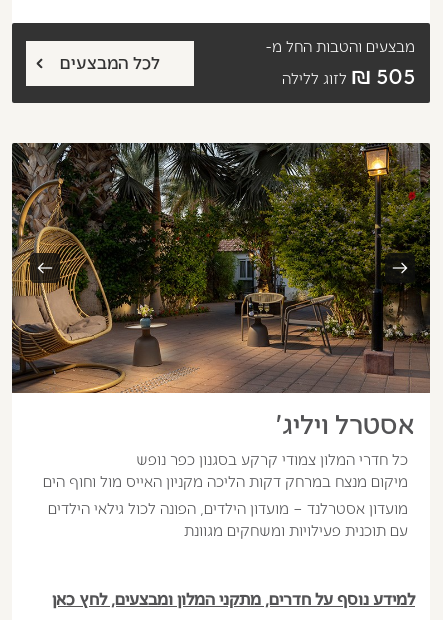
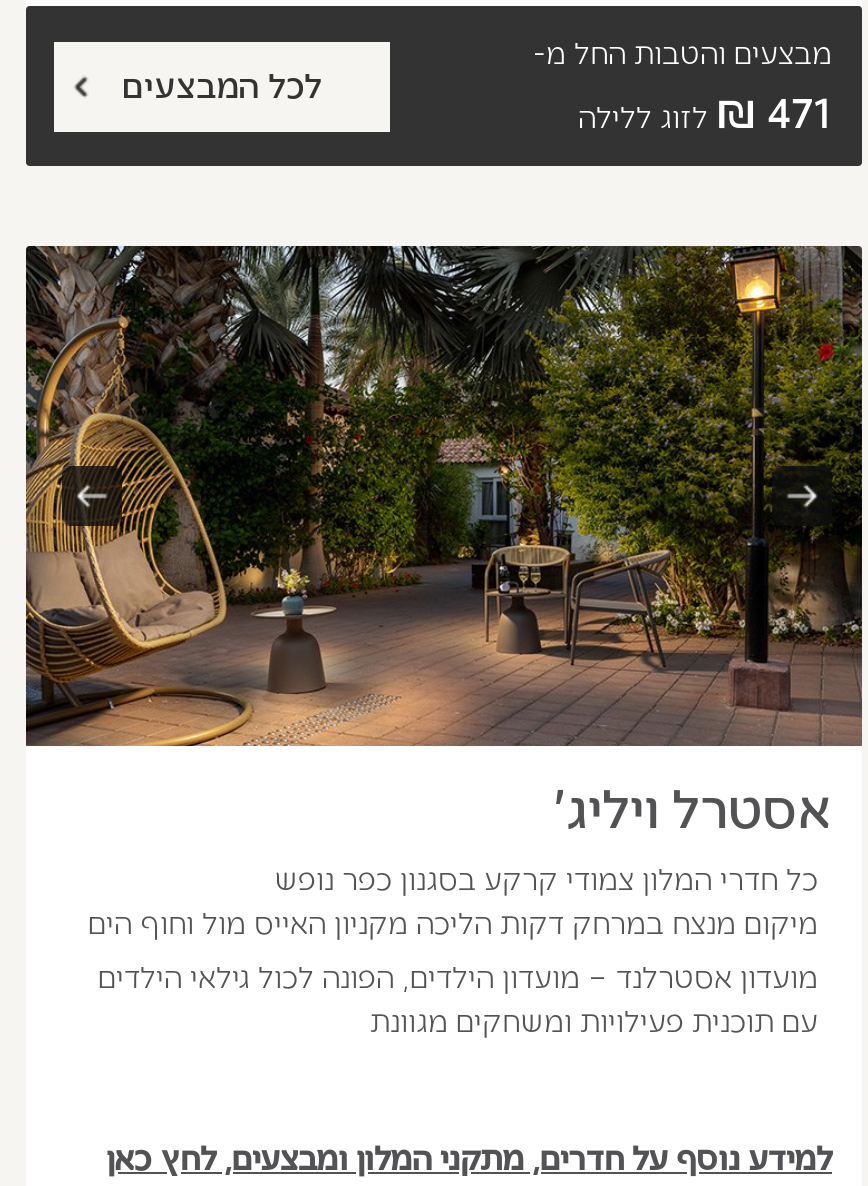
- 505 ₪ לזוג ללילה
+ 471 ₪ לזוג ללילה
